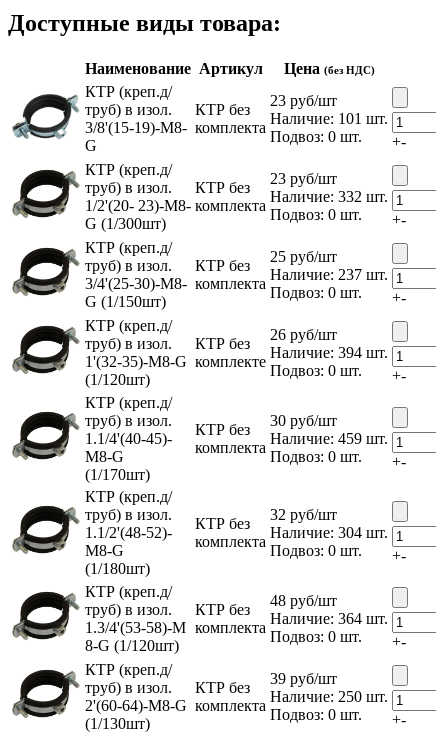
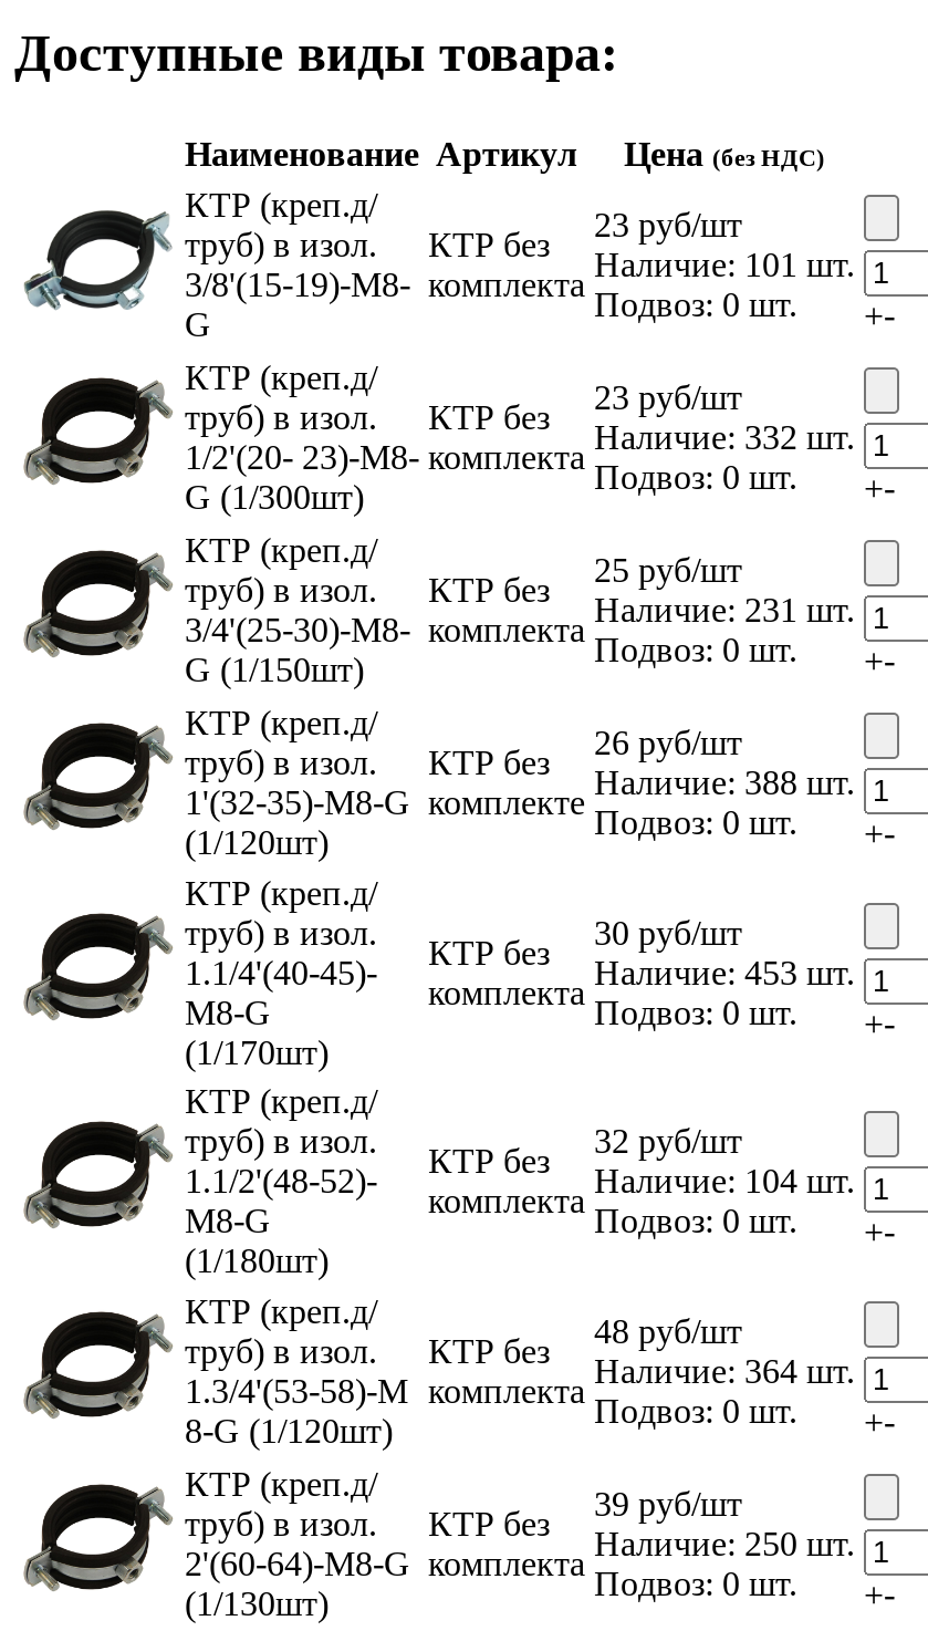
- Наличие: 237 шт.
+ Наличие: 231 шт.

- Наличие: 394 шт.
+ Наличие: 388 шт.

- Наличие: 459 шт.
+ Наличие: 453 шт.

- Наличие: 304 шт.
+ Наличие: 104 шт.
